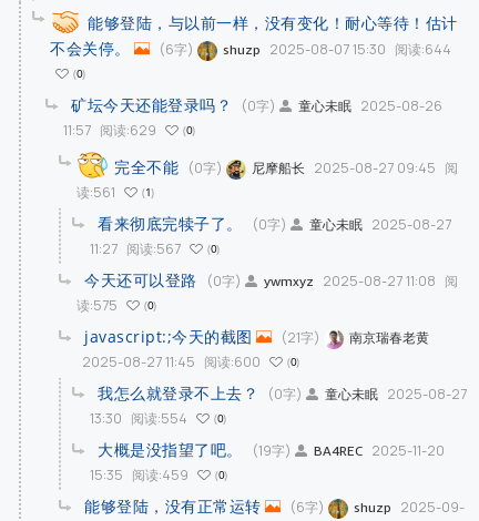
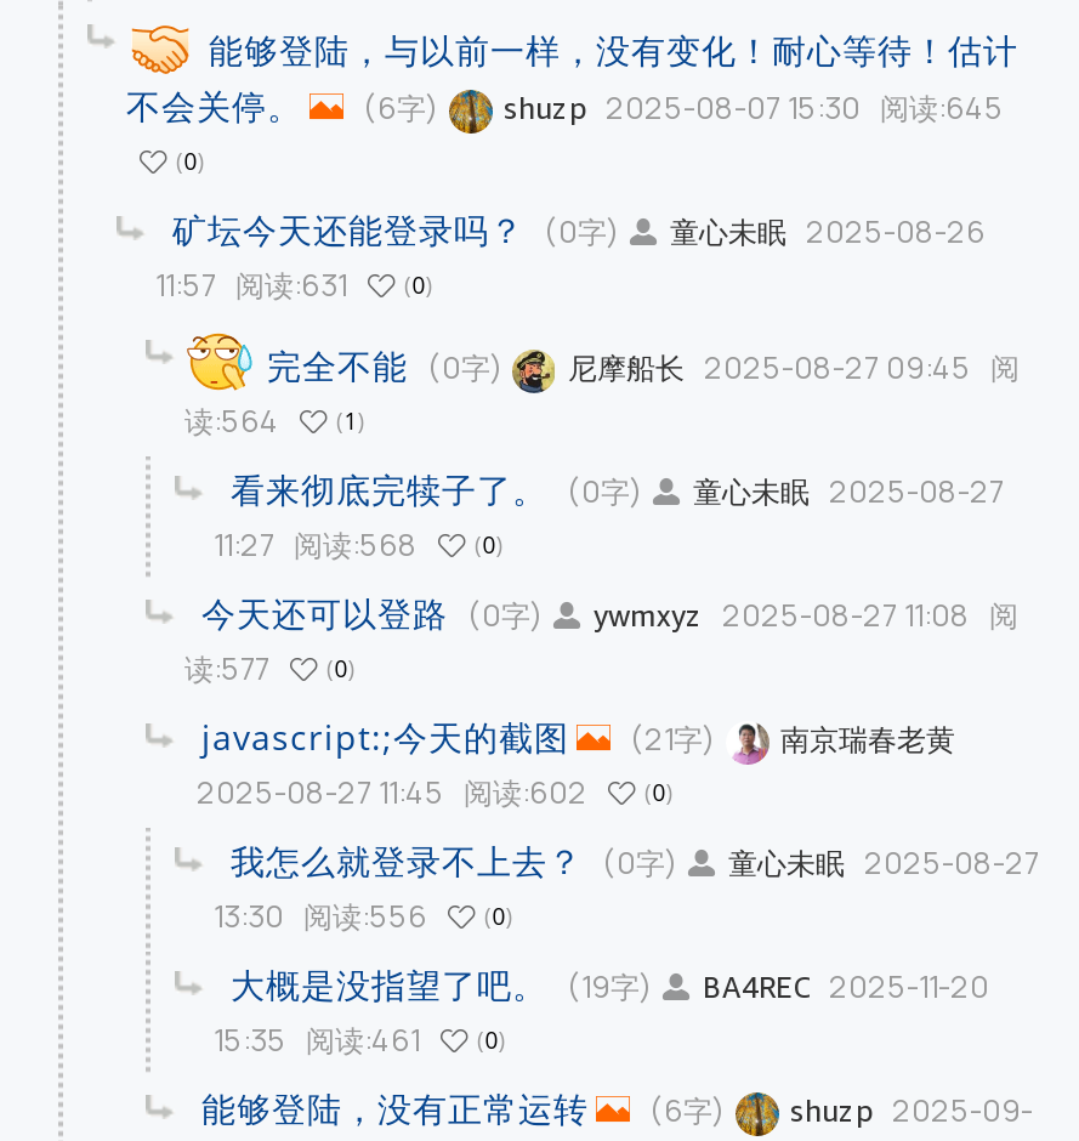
- 不会关停。 (6字) shuzp 2025-08-07 15:30 阅读:644
+ 不会关停。 (6字) shuzp 2025-08-07 15:30 阅读:645

- 11:57 阅读:629 0
+ 11:57 阅读:631 0

- 读:561 1
+ 读:564 1

- 11:27 阅读:567 0
+ 11:27 阅读:568 0

- 读:575 0
+ 读:577 0

- 2025-08-27 11:45 阅读:600 0
+ 2025-08-27 11:45 阅读:602 0

- 13:30 阅读:554 0
+ 13:30 阅读:556 0

- 15:35 阅读:459 0
+ 15:35 阅读:461 0
